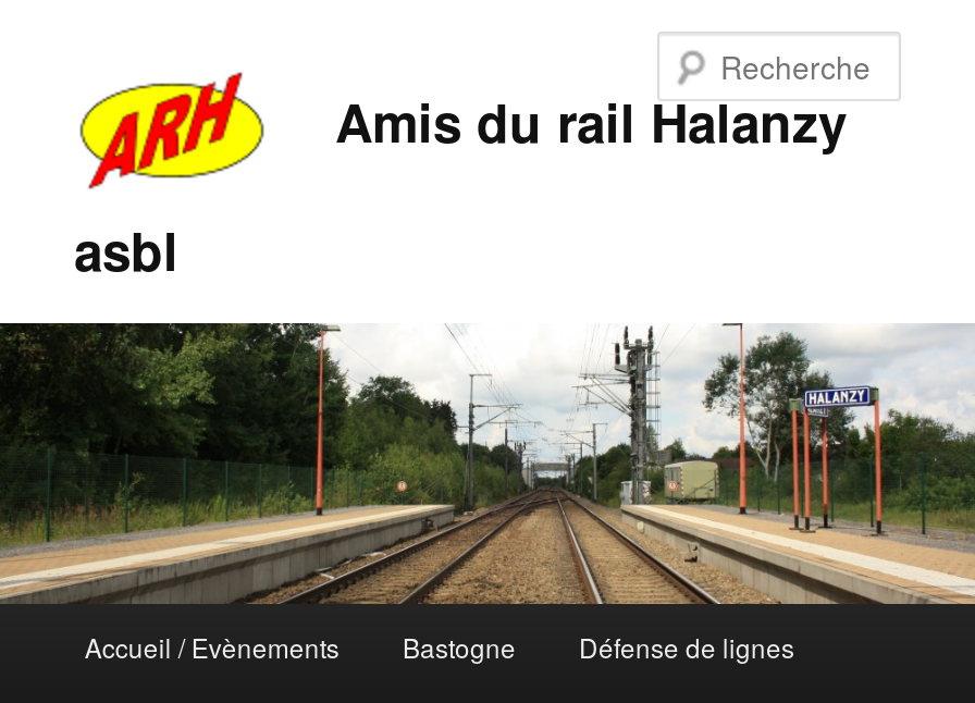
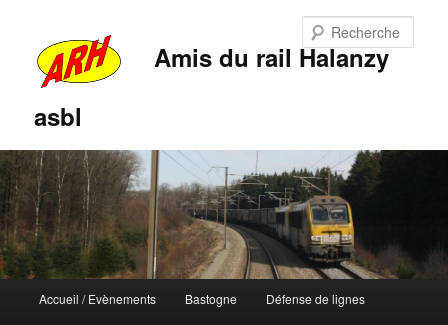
- [image]
+ [image]
